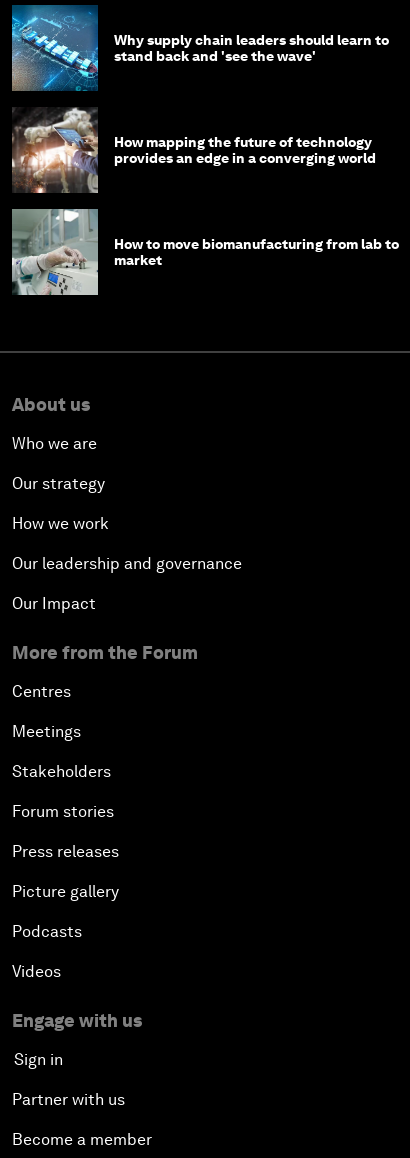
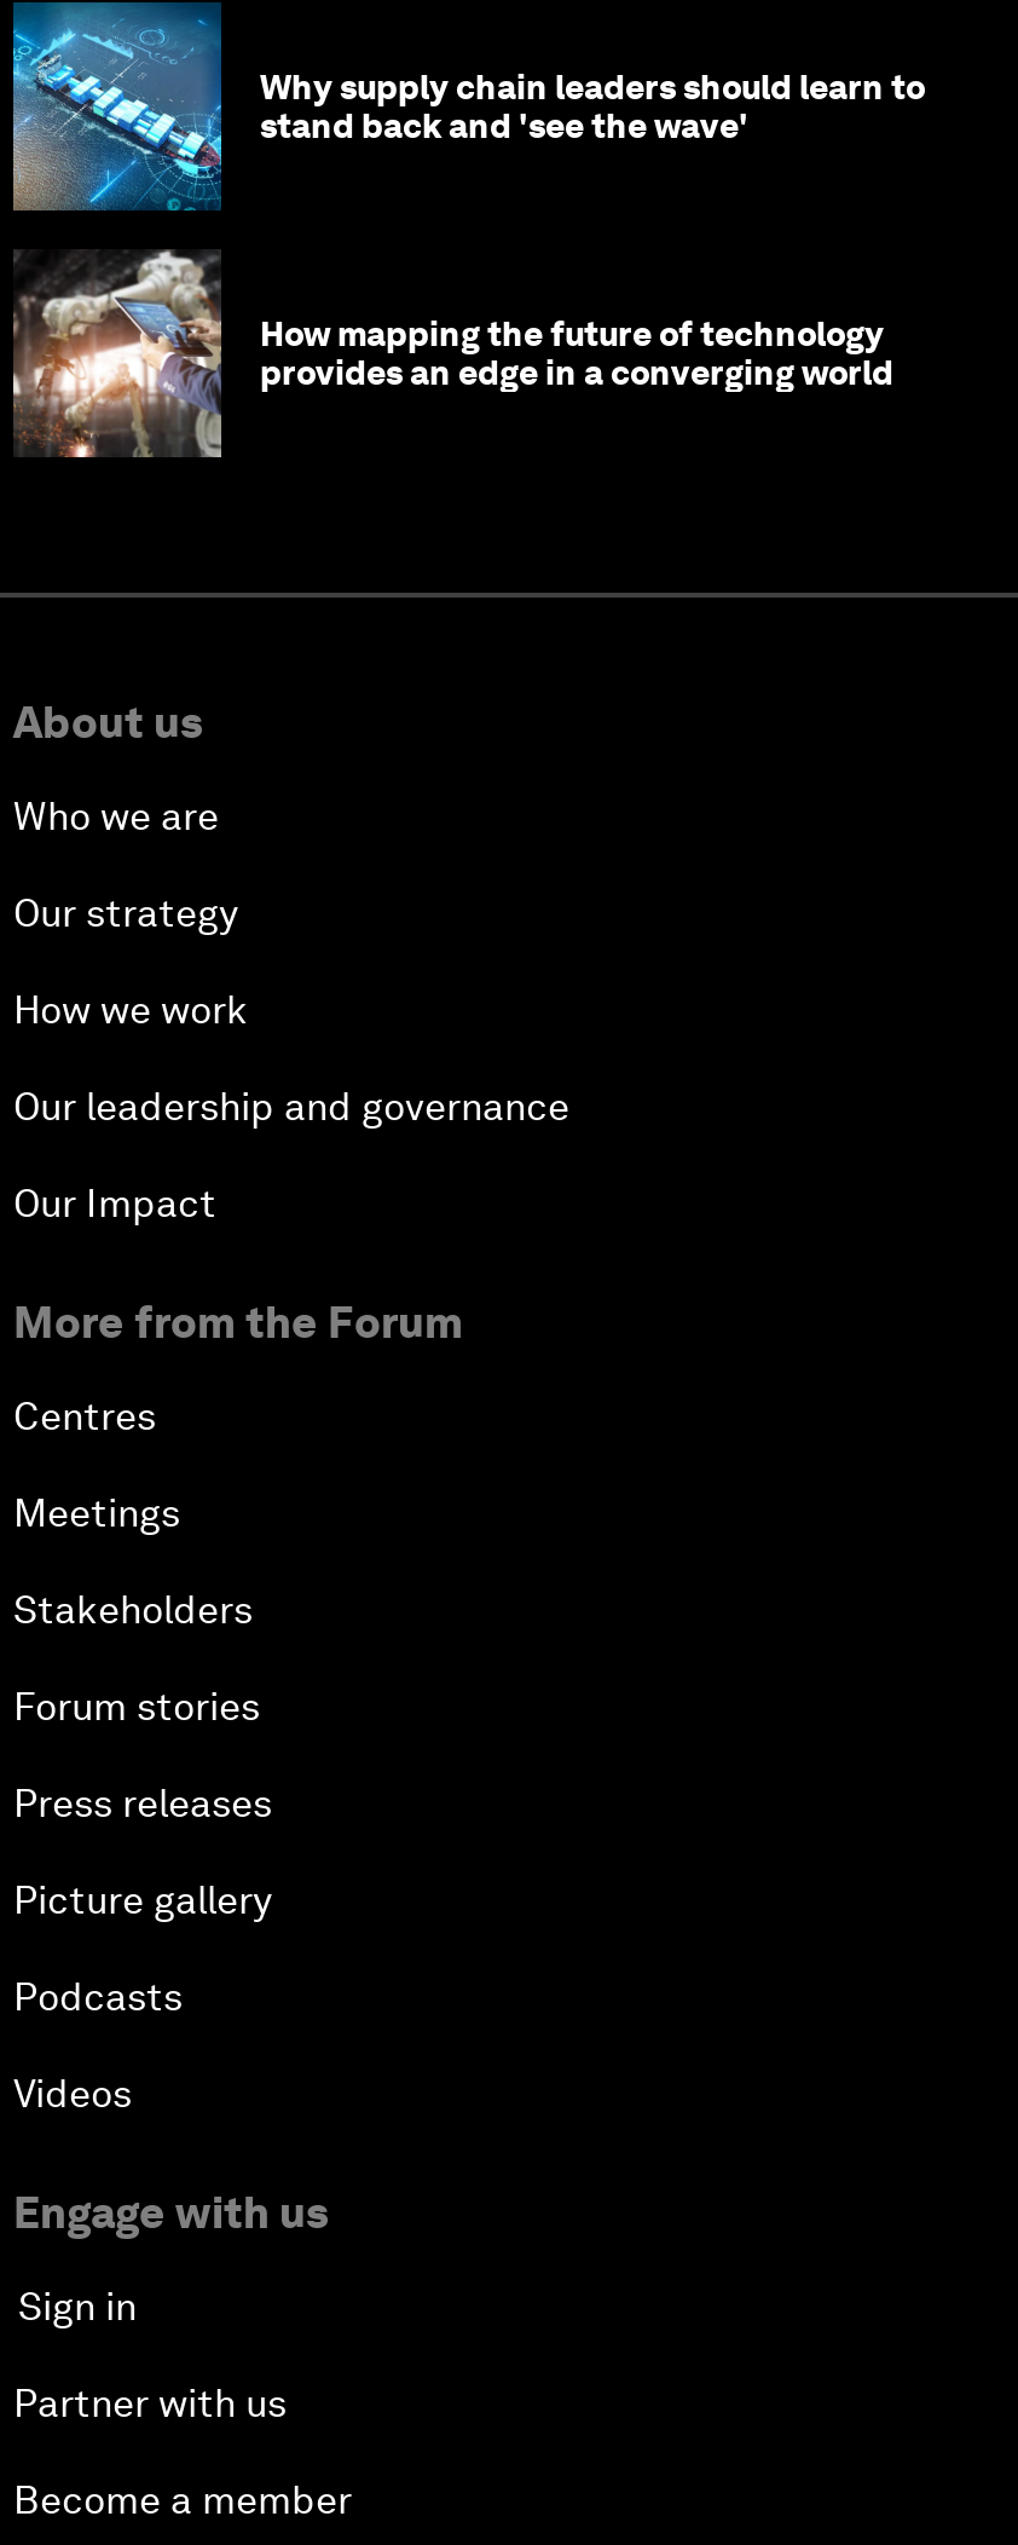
- [image]
- How to move biomanufacturing from lab to
- market
